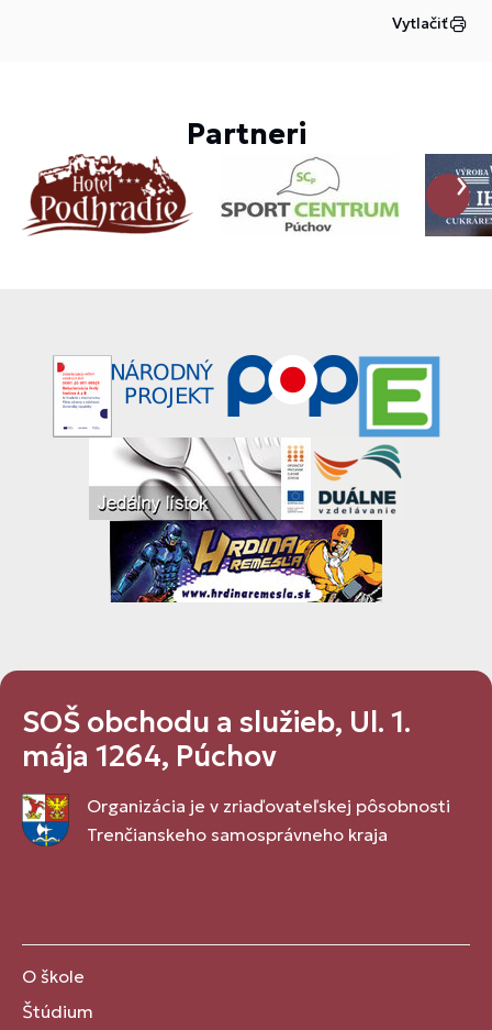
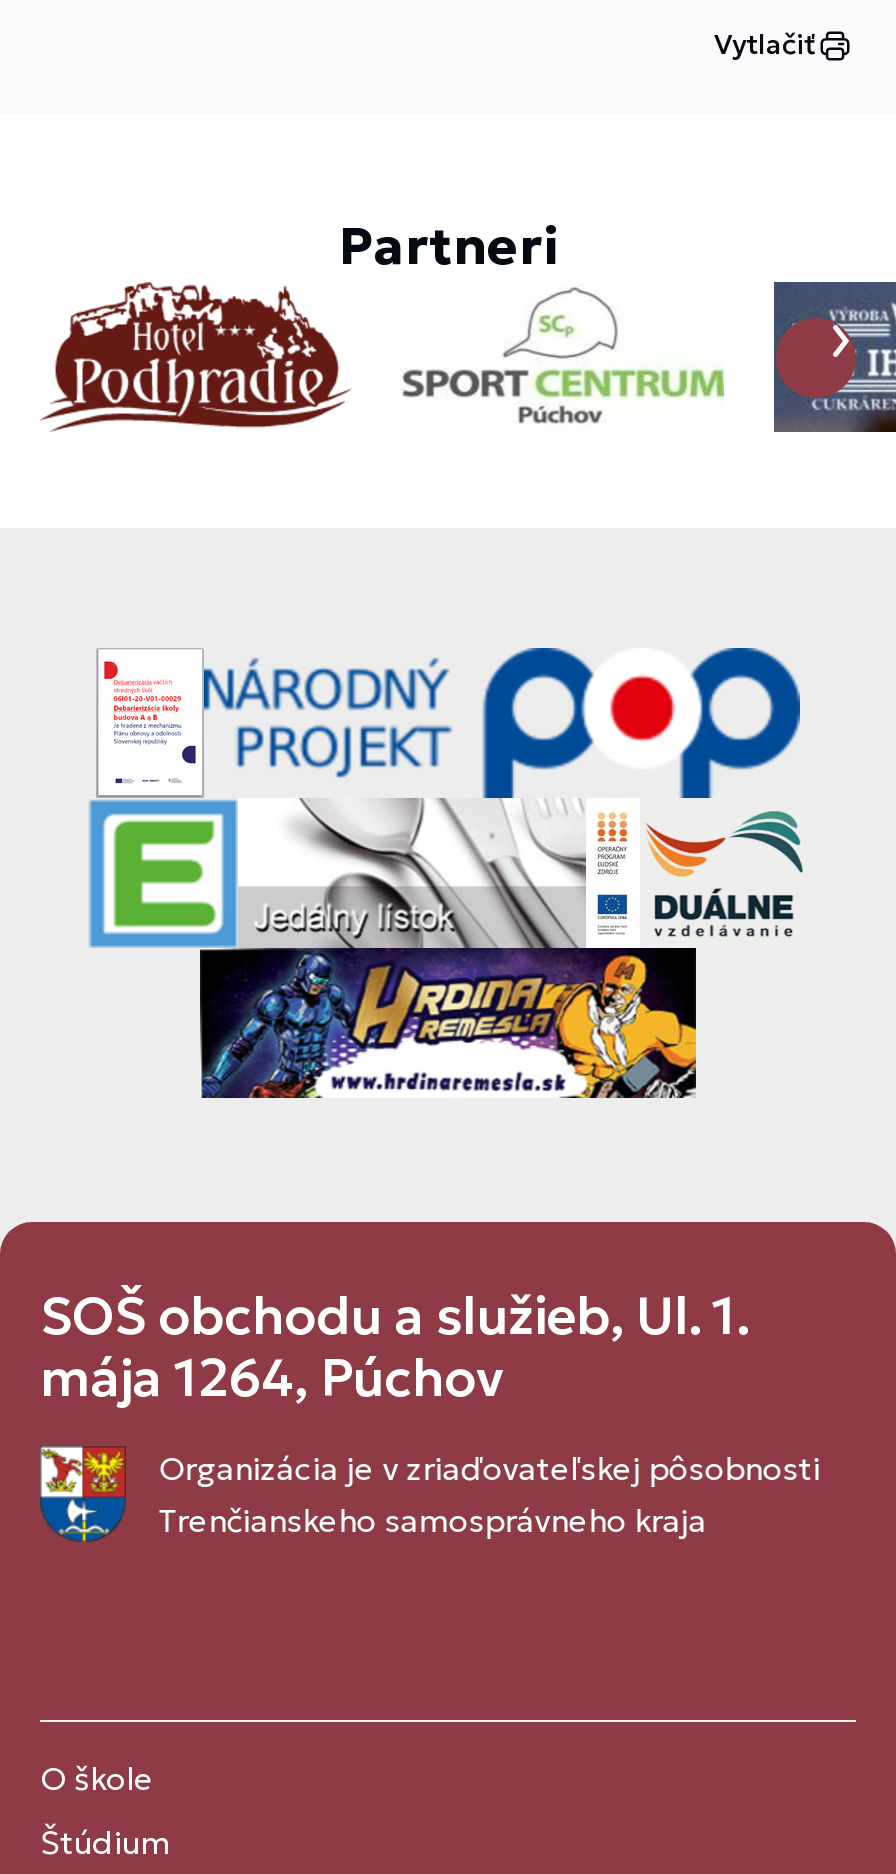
- [image]
+ [image]
